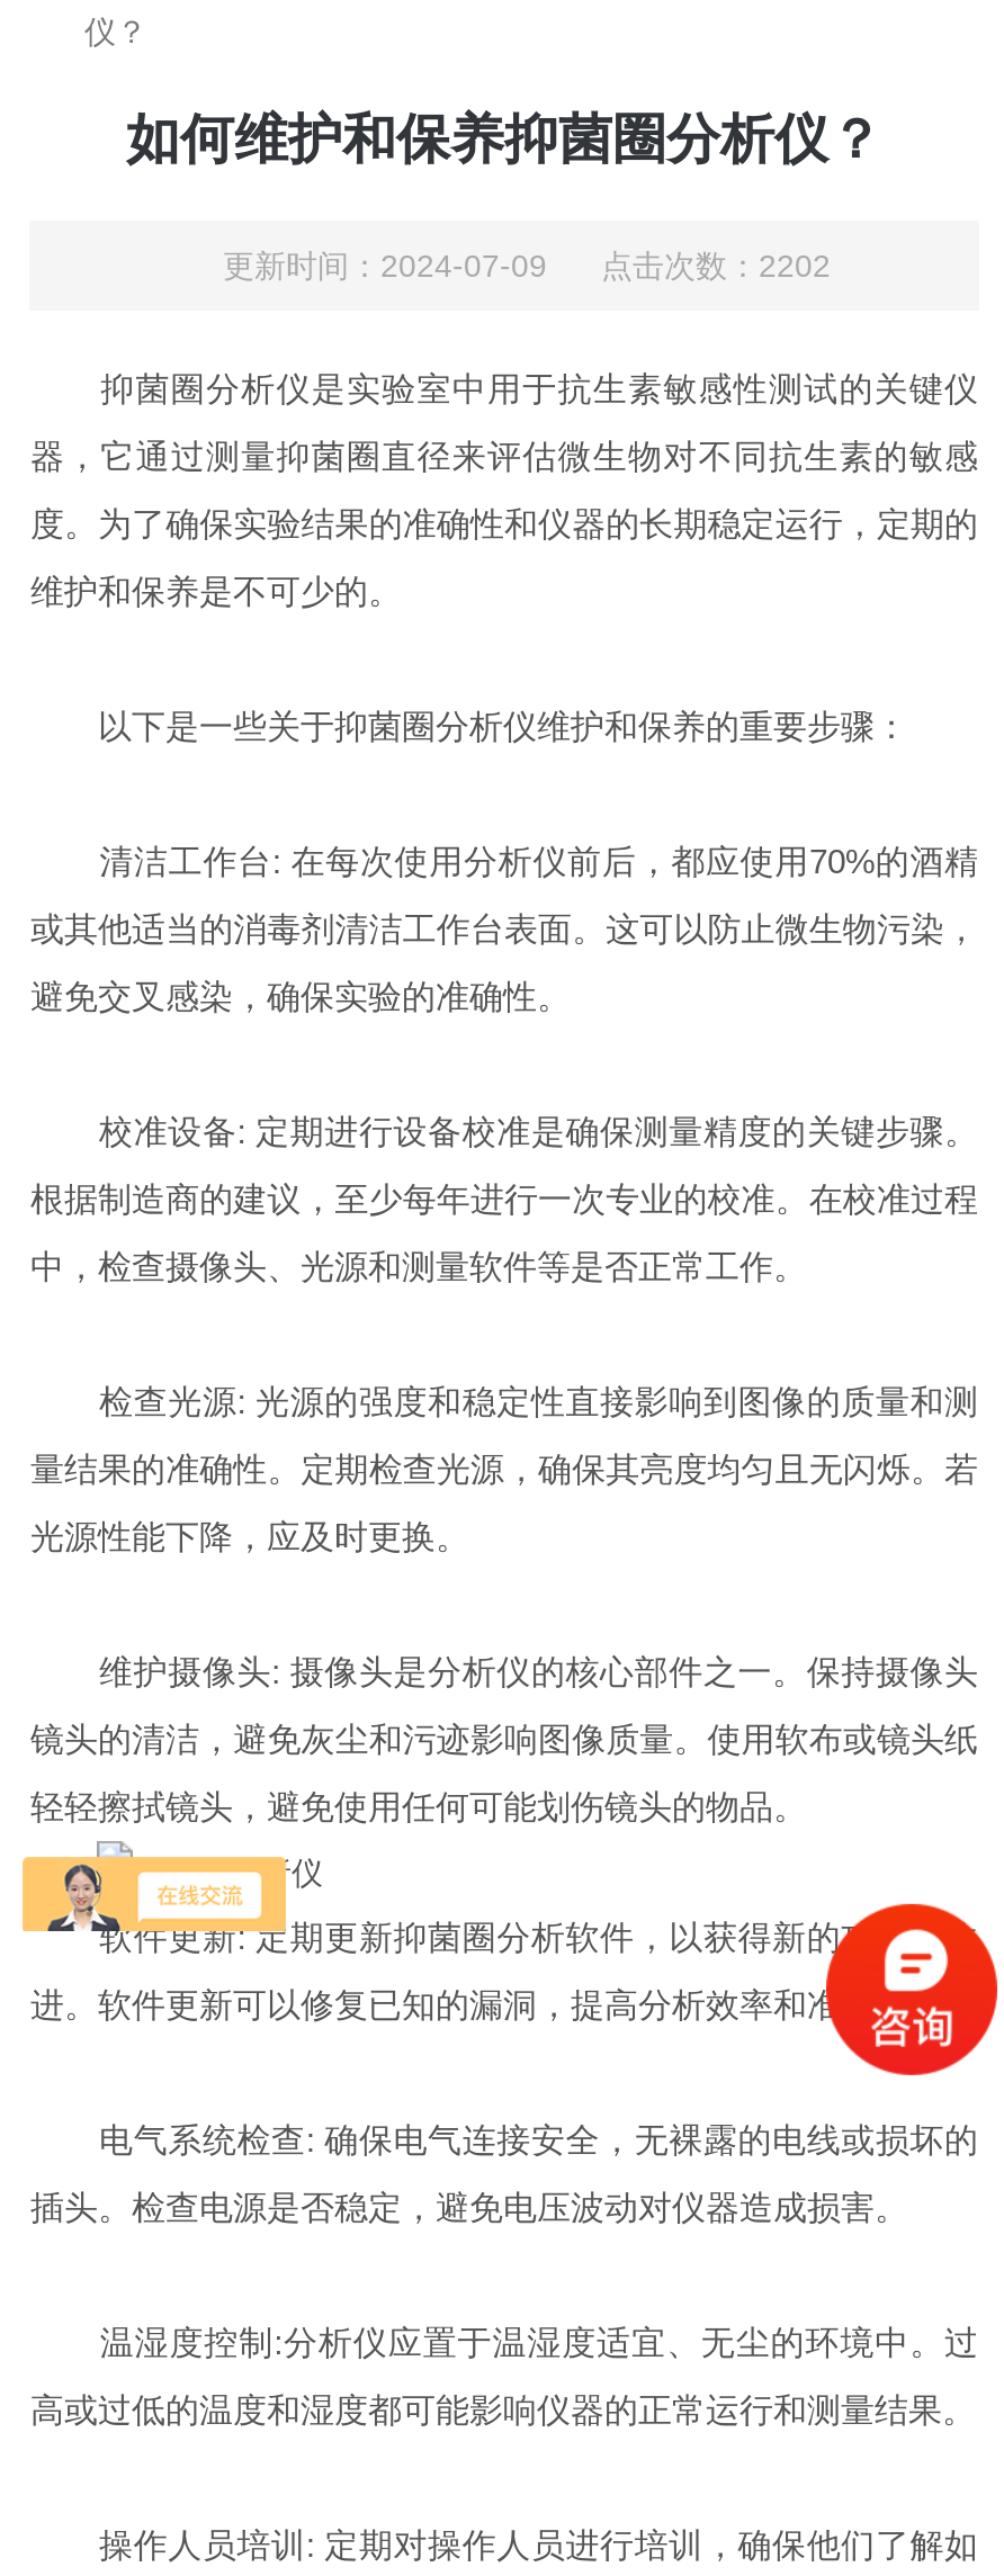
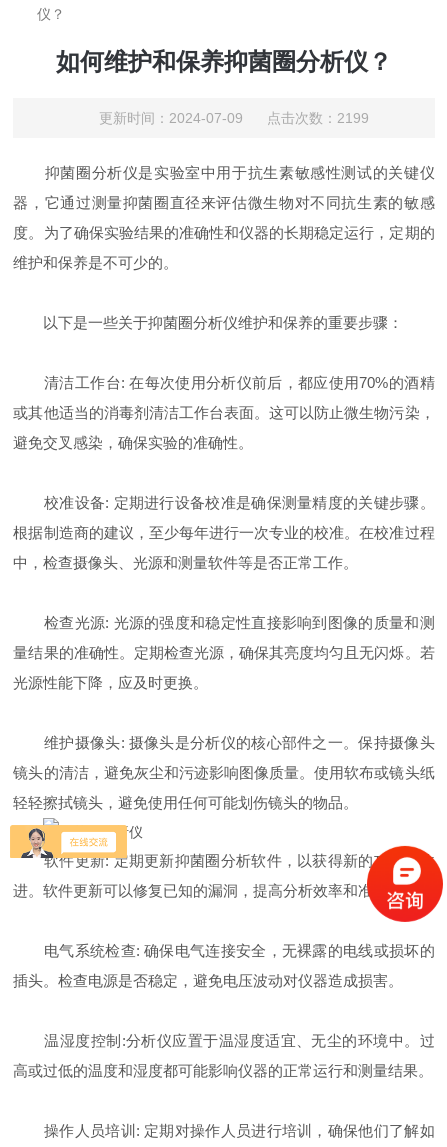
- 更新时间：2024-07-09 点击次数：2202
+ 更新时间：2024-07-09 点击次数：2199
